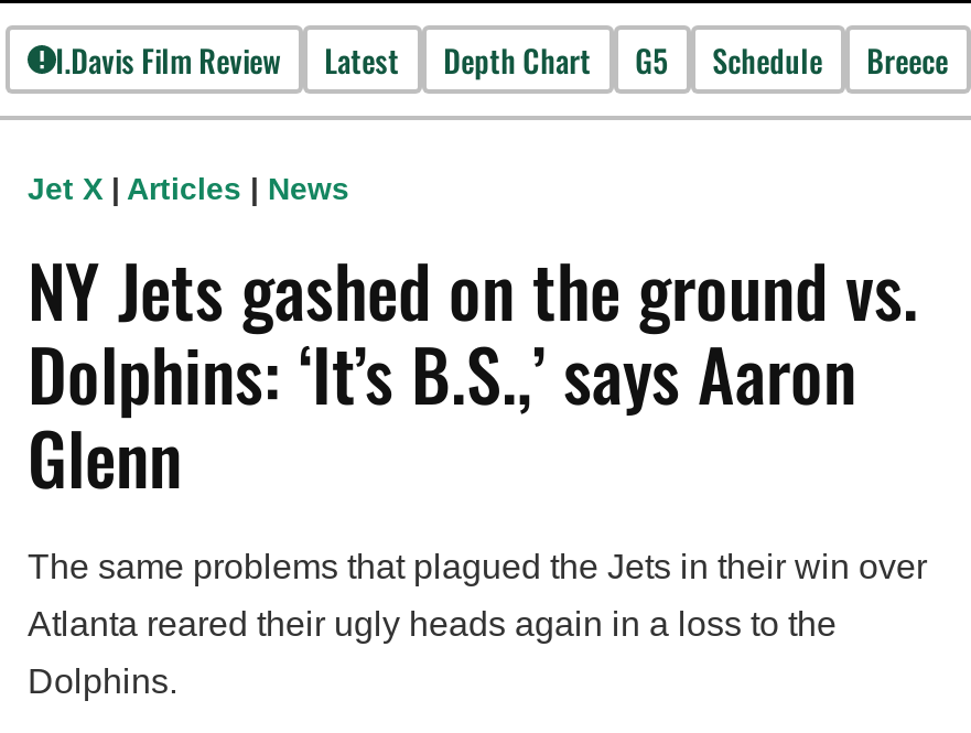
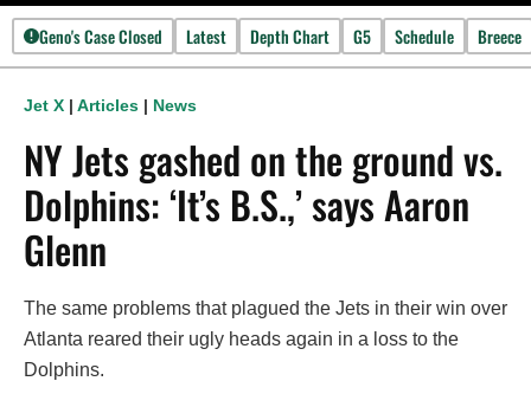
- I.Davis Film Review
+ Geno's Case Closed
